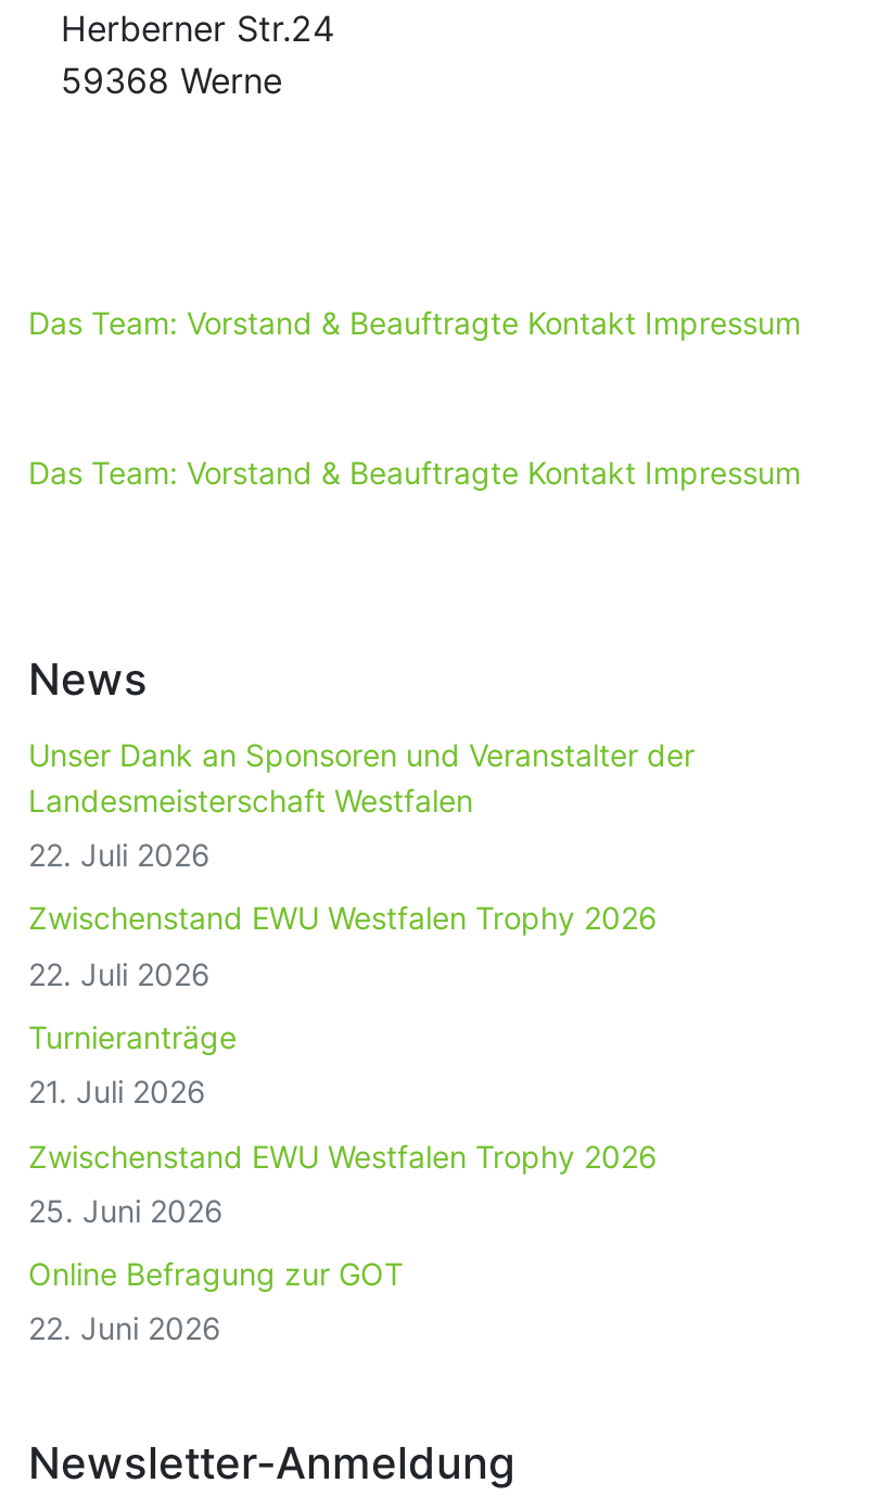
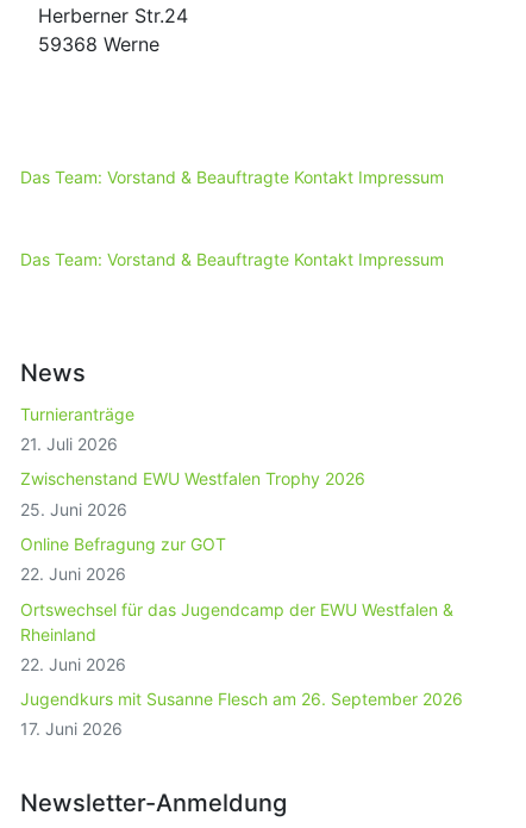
- Unser Dank an Sponsoren und Veranstalter der
- Landesmeisterschaft Westfalen
- 22. Juli 2026
- Zwischenstand EWU Westfalen Trophy 2026
- 22. Juli 2026

moved up: Turnieranträge | 21. Juli 2026 | Zwischenstand EWU Westfalen Trophy 2026 | 25. Juni 2026 | Online Befragung zur GOT | 22. Juni 2026

+ Ortswechsel für das Jugendcamp der EWU Westfalen &
+ Rheinland
+ 22. Juni 2026
+ Jugendkurs mit Susanne Flesch am 26. September 2026
+ 17. Juni 2026
